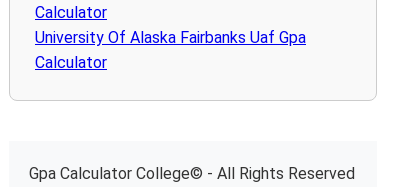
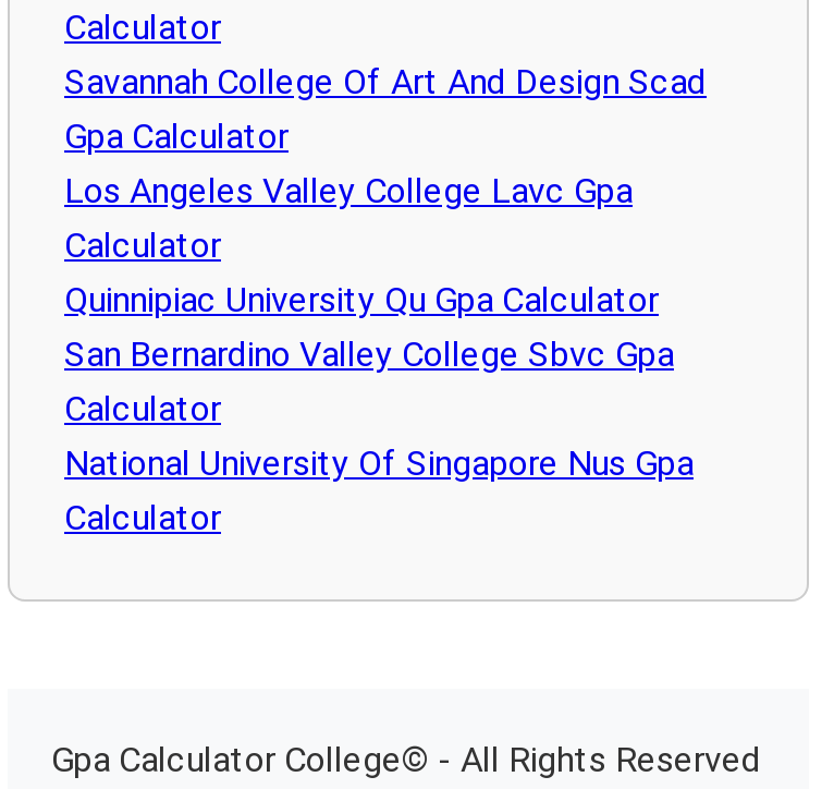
- University Of Alaska Fairbanks Uaf Gpa
+ Savannah College Of Art And Design Scad
+ Gpa Calculator
+ Los Angeles Valley College Lavc Gpa
+ Calculator
+ Quinnipiac University Qu Gpa Calculator
+ San Bernardino Valley College Sbvc Gpa
+ Calculator
+ National University Of Singapore Nus Gpa
